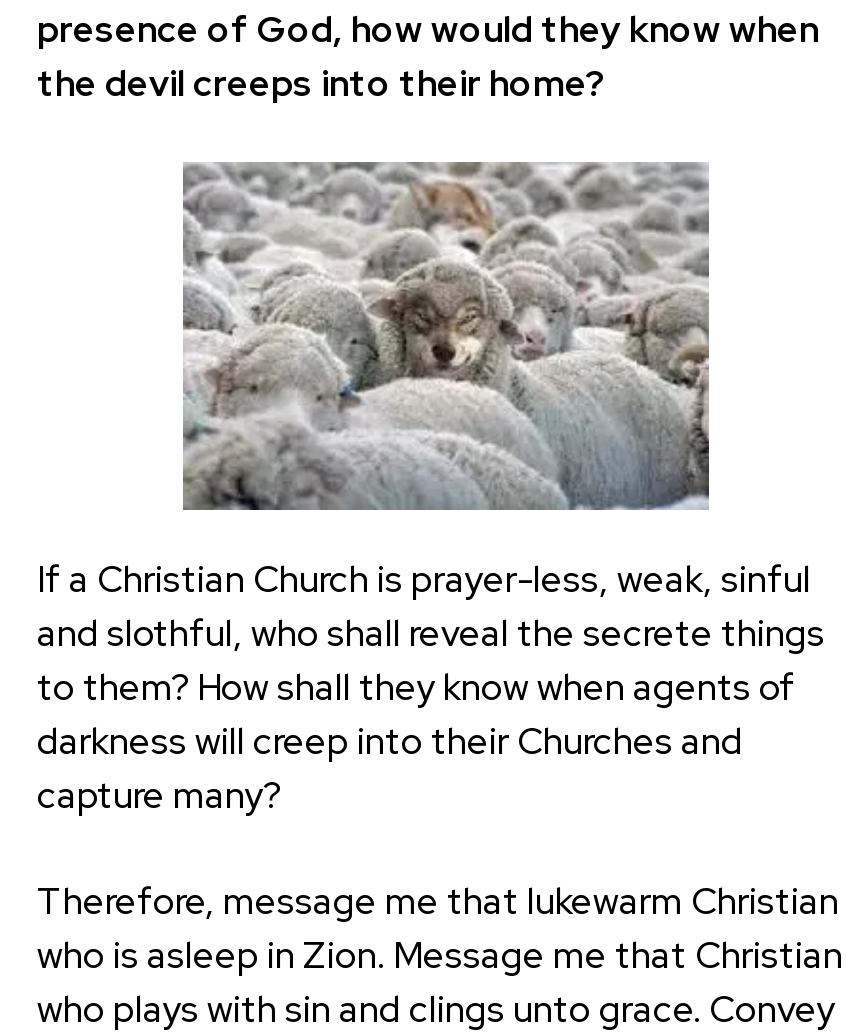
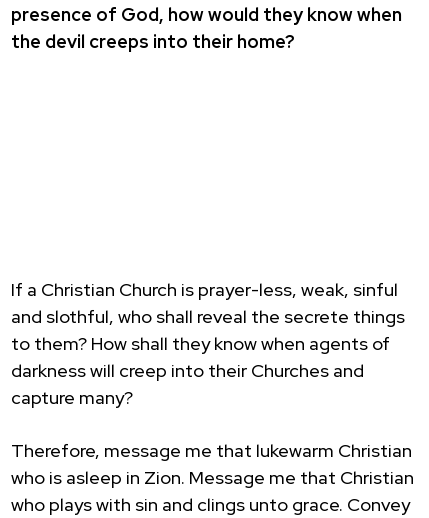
- [image]
